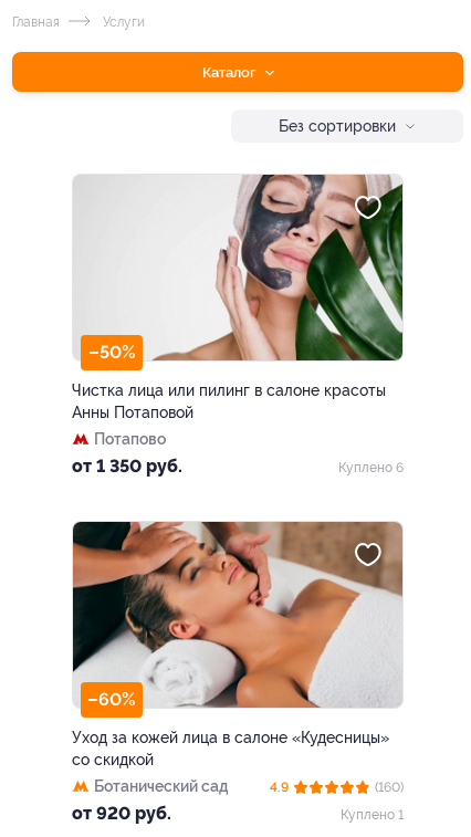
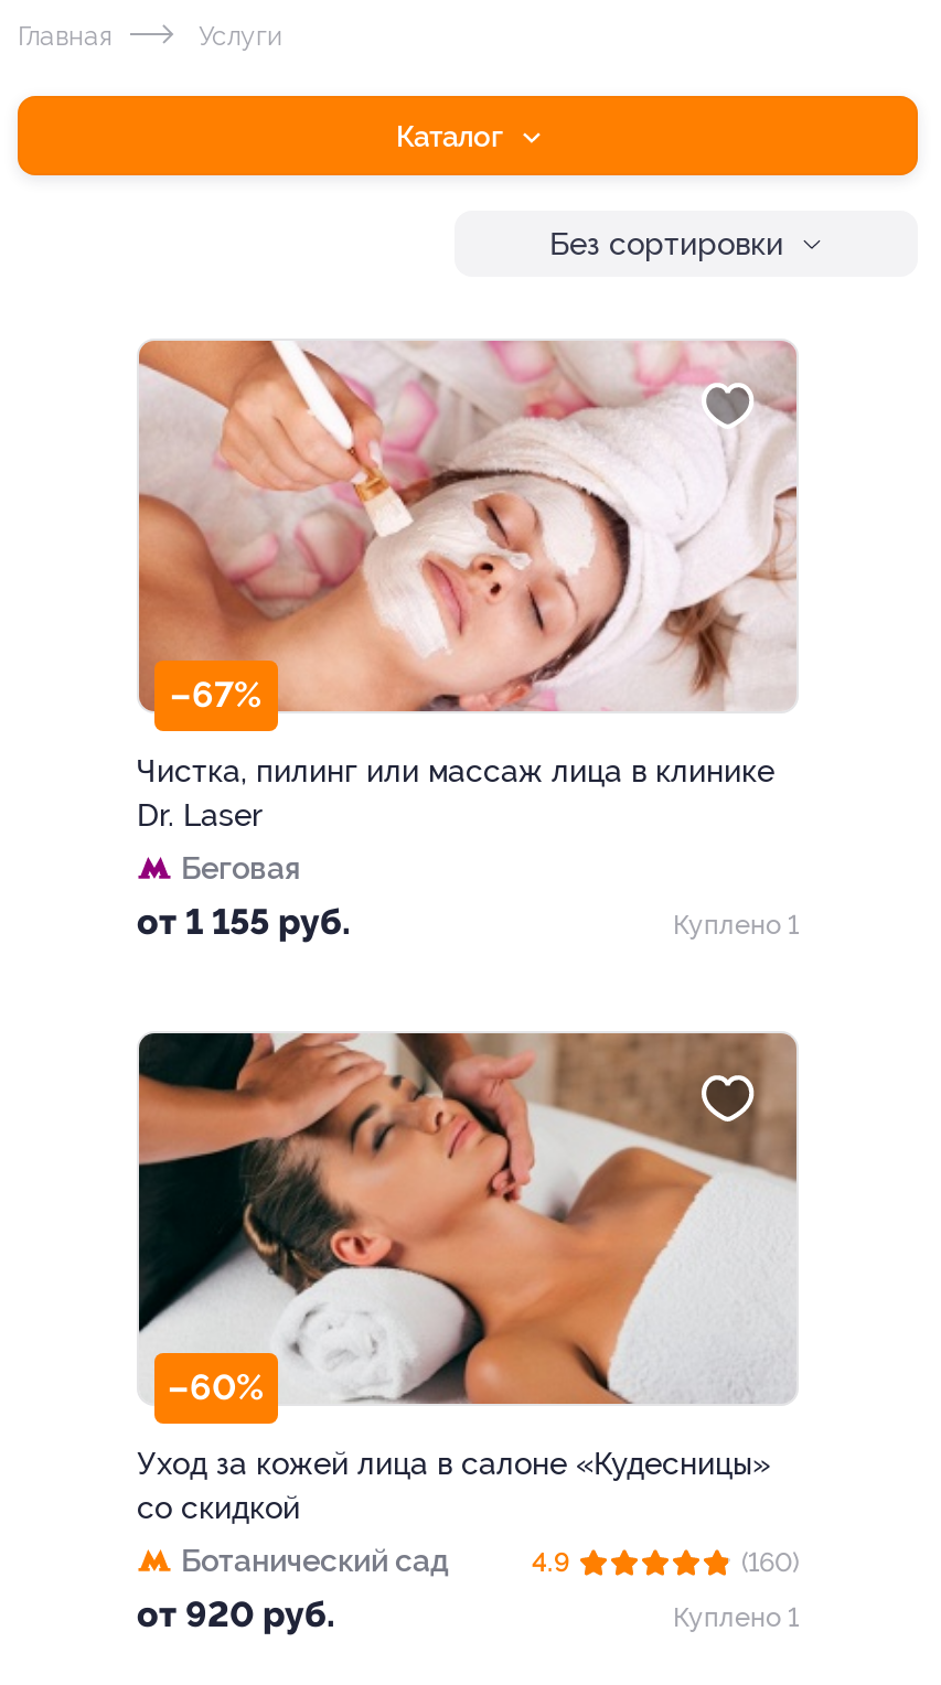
- [image]
- –50%
+ [image]
+ –67%

- Чистка лица или пилинг в салоне красоты
- Анны Потаповой
+ Чистка, пилинг или массаж лица в клинике
+ Dr. Laser

- Потапово
- от 1 350 руб.
- Куплено 6
+ Беговая
+ от 1 155 руб.
+ Куплено 1
